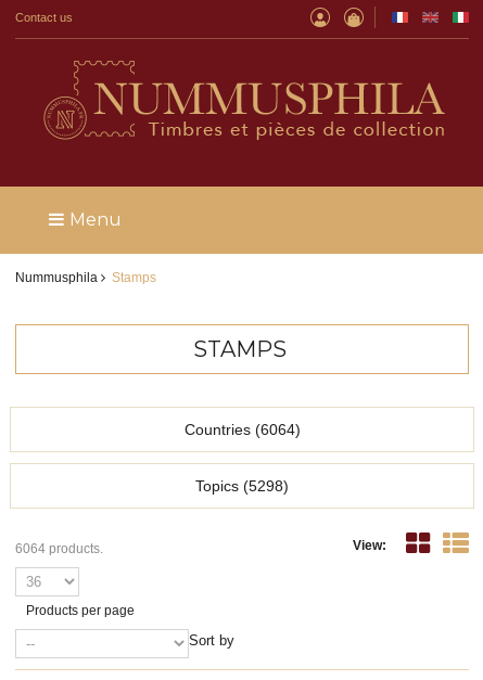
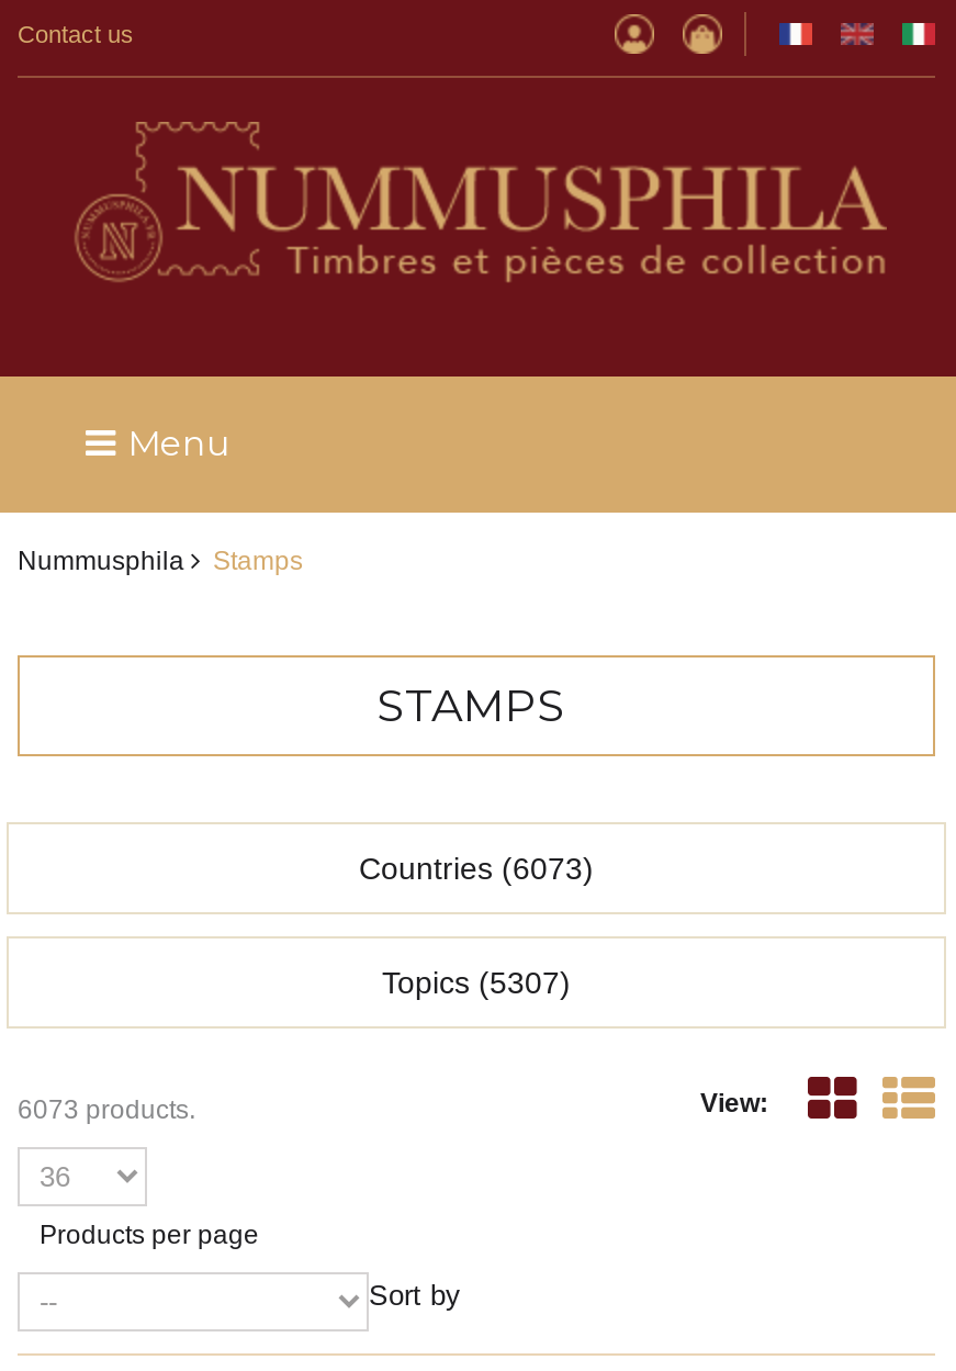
- Countries (6064)
+ Countries (6073)

- Topics (5298)
+ Topics (5307)

- 6064 products.
+ 6073 products.
